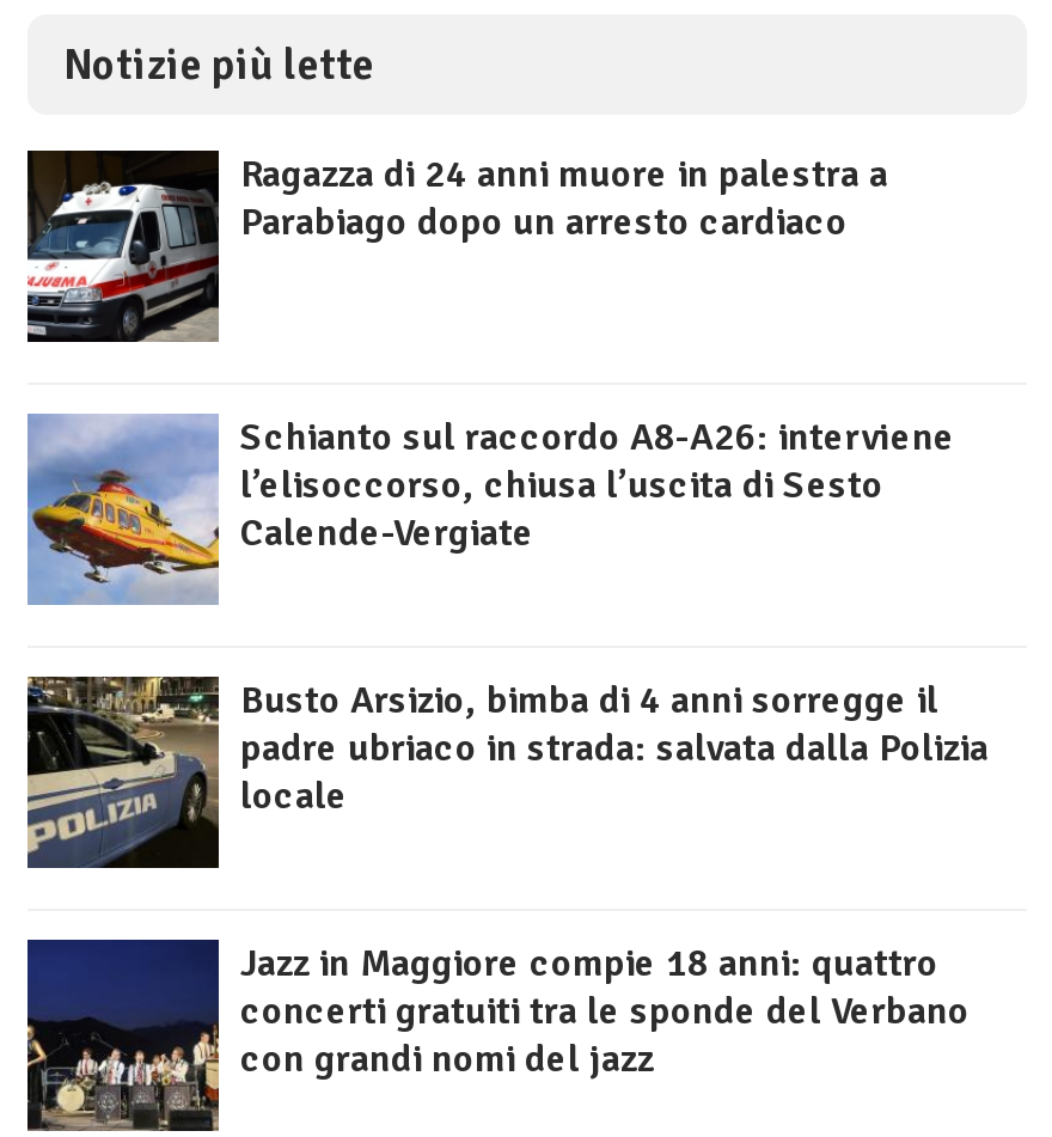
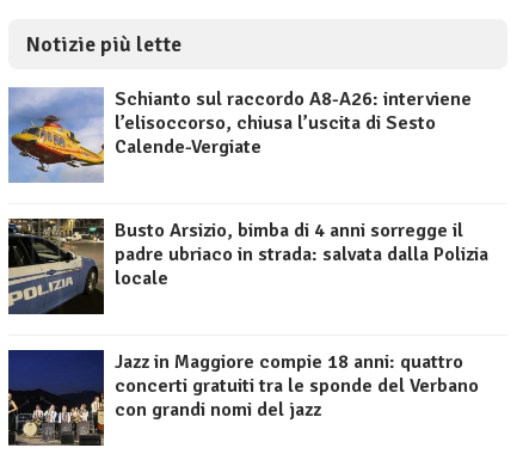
- [image]
- Ragazza di 24 anni muore in palestra a
- Parabiago dopo un arresto cardiaco
